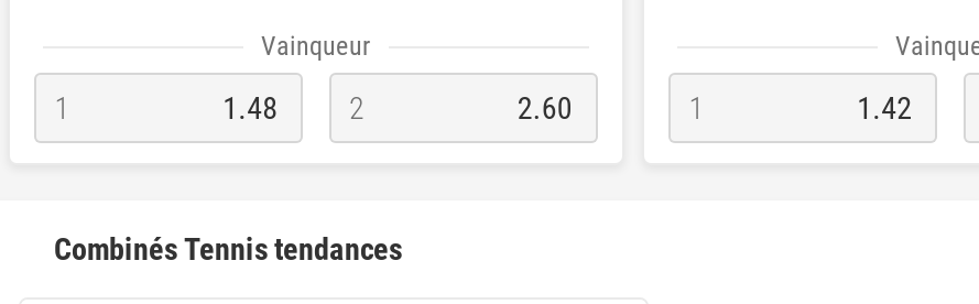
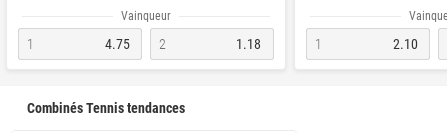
- 1.48
+ 4.75

- 2.60
+ 1.18

- 1.42
+ 2.10
